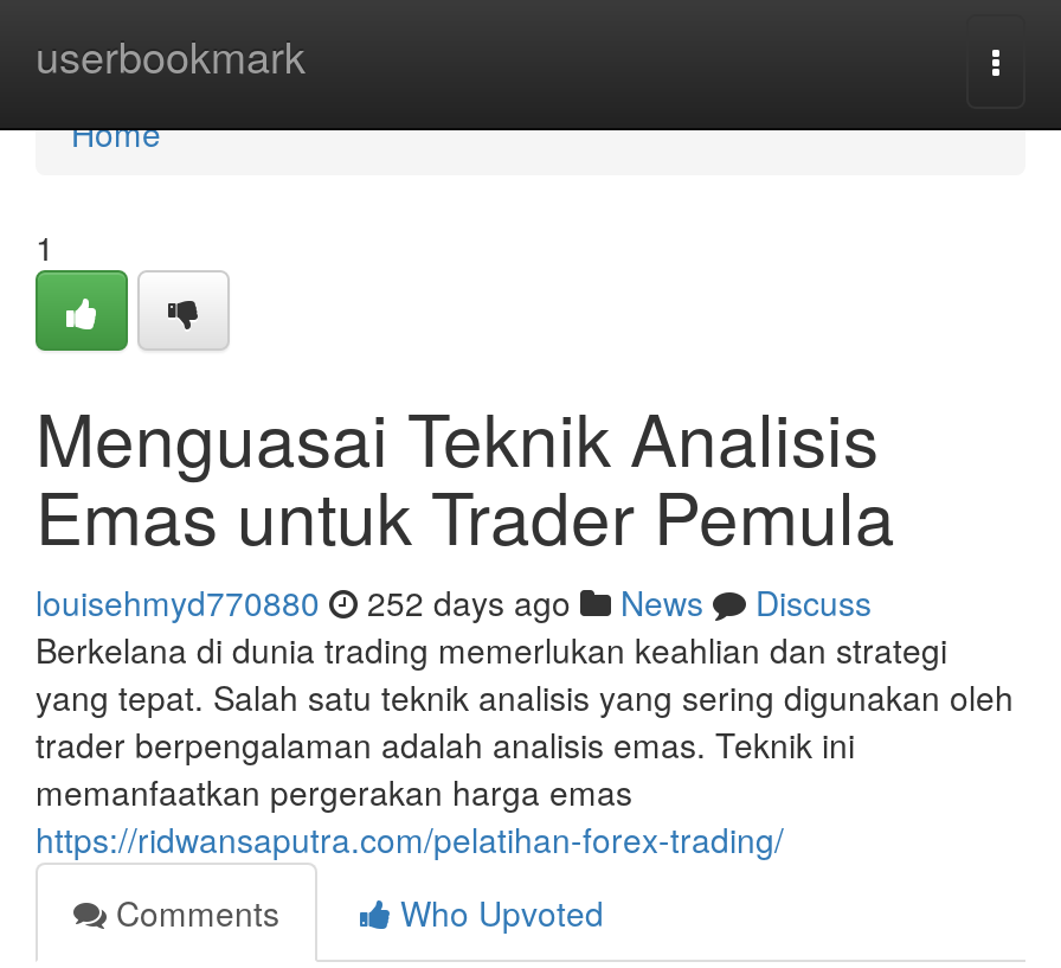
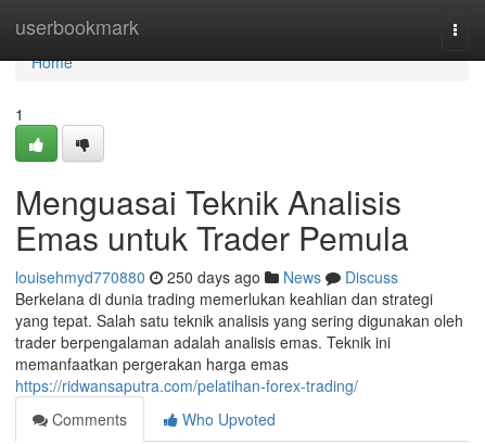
- louisehmyd770880 252 days ago News Discuss
+ louisehmyd770880 250 days ago News Discuss
